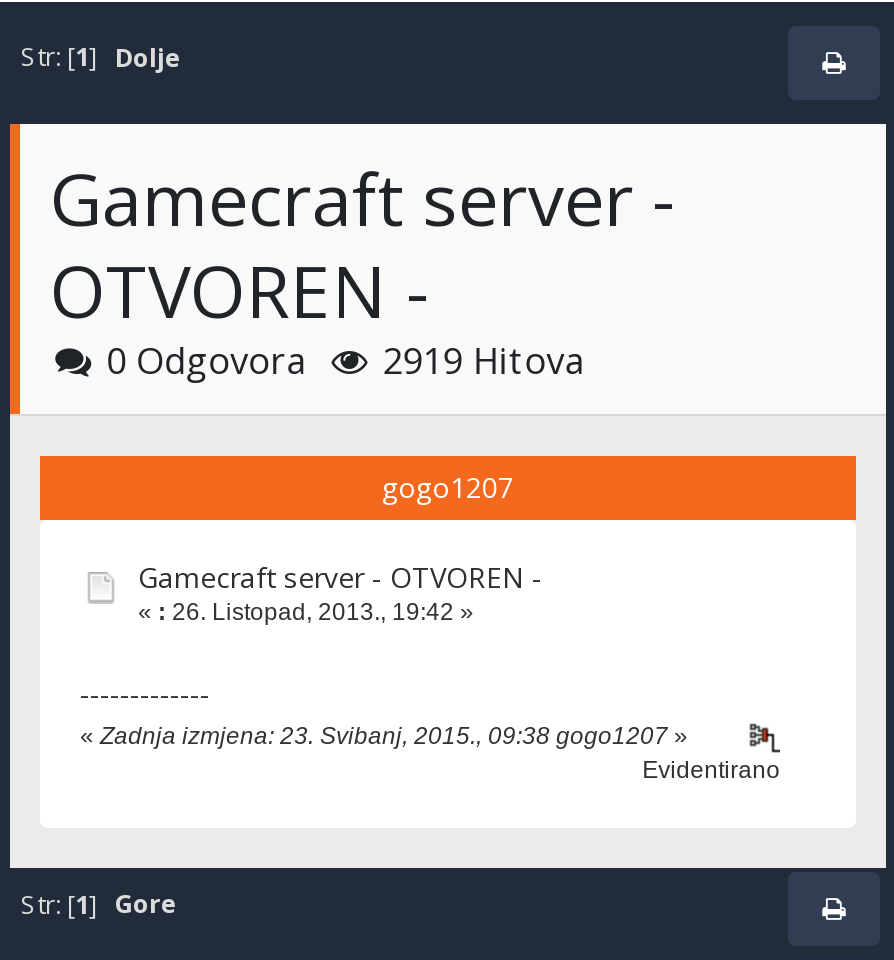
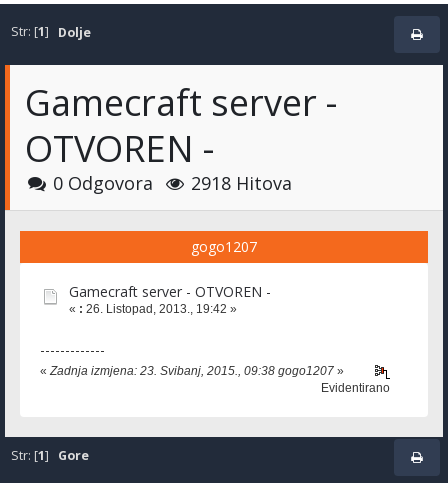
- 0 Odgovora 2919 Hitova
+ 0 Odgovora 2918 Hitova
